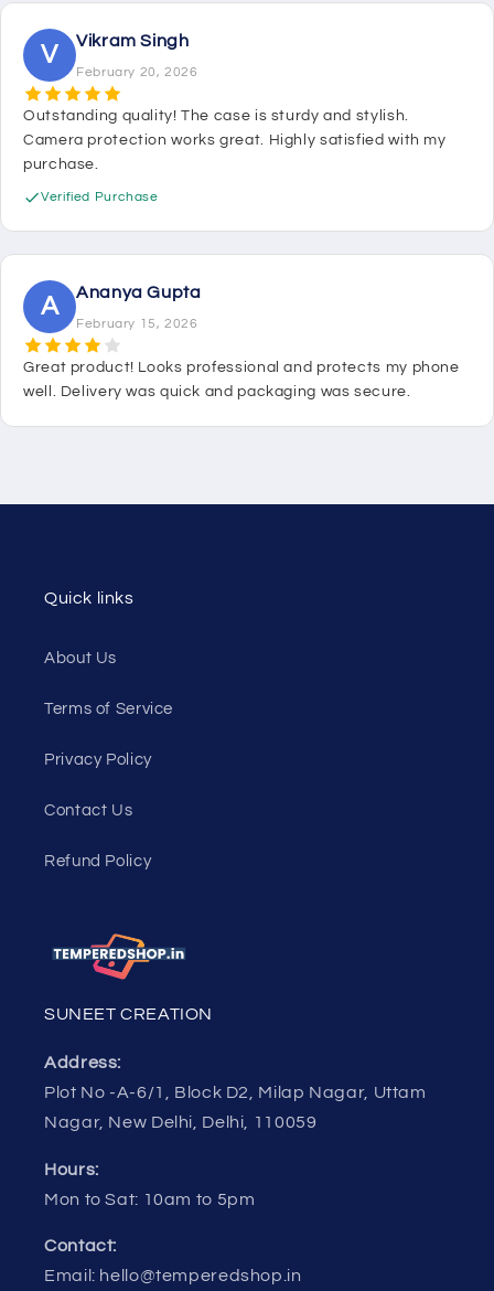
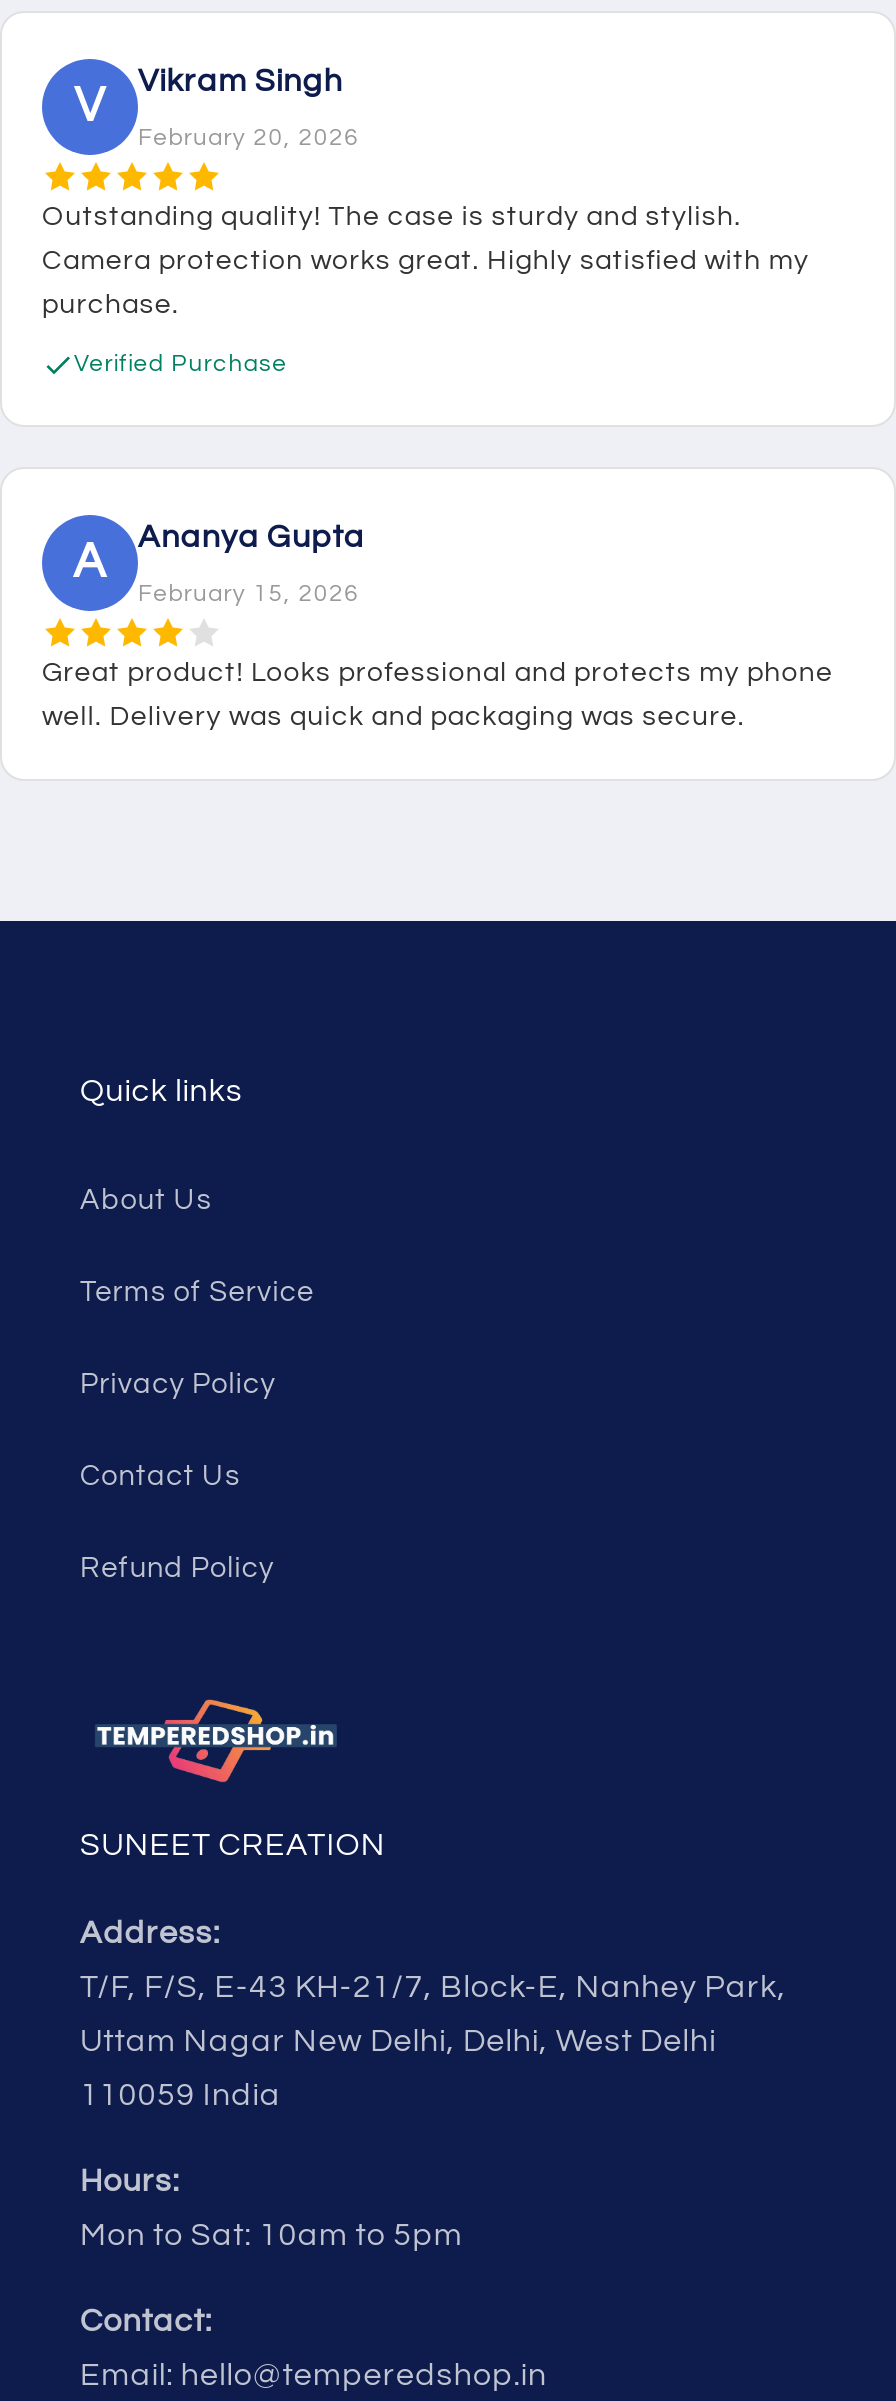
- Plot No -A-6/1, Block D2, Milap Nagar, Uttam
- Nagar, New Delhi, Delhi, 110059
+ T/F, F/S, E-43 KH-21/7, Block-E, Nanhey Park,
+ Uttam Nagar New Delhi, Delhi, West Delhi
+ 110059 India
